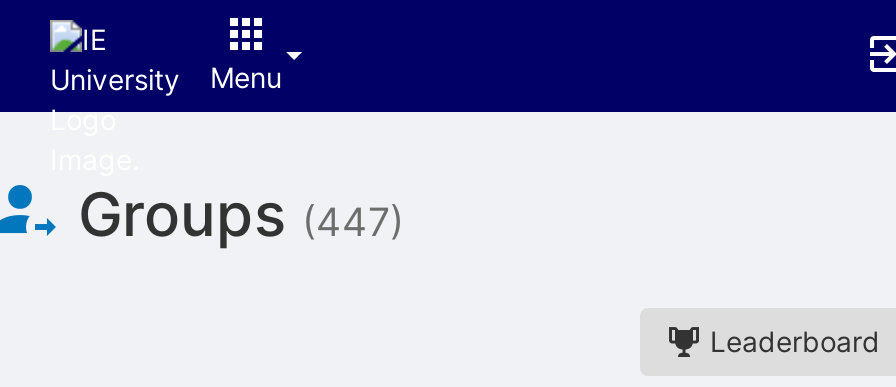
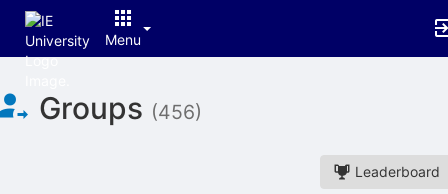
- Groups (447)
+ Groups (456)
